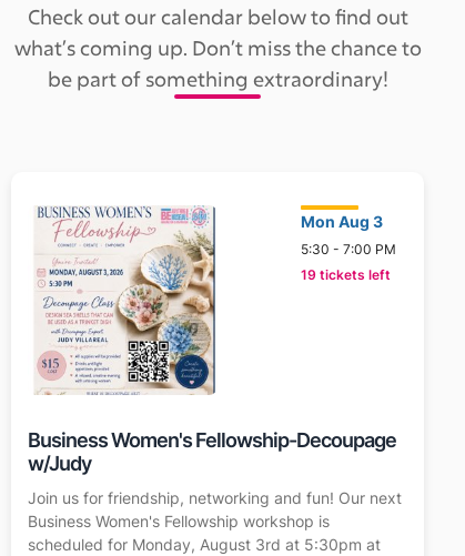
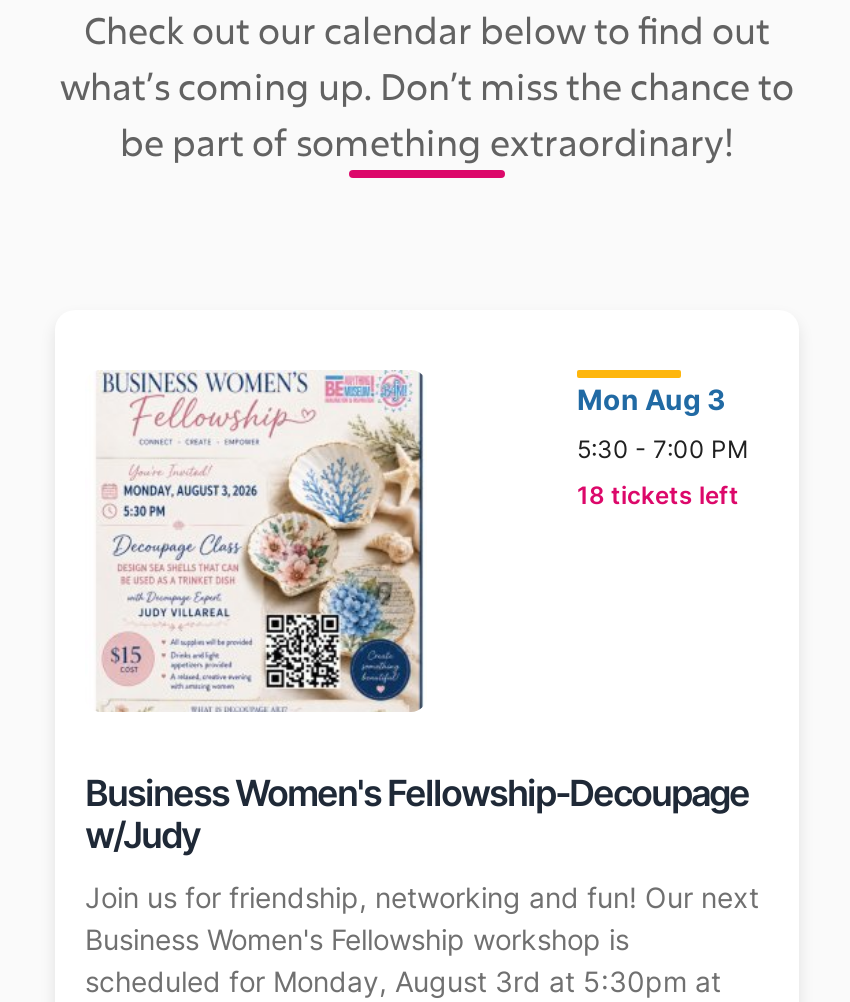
- 19 tickets left
+ 18 tickets left
